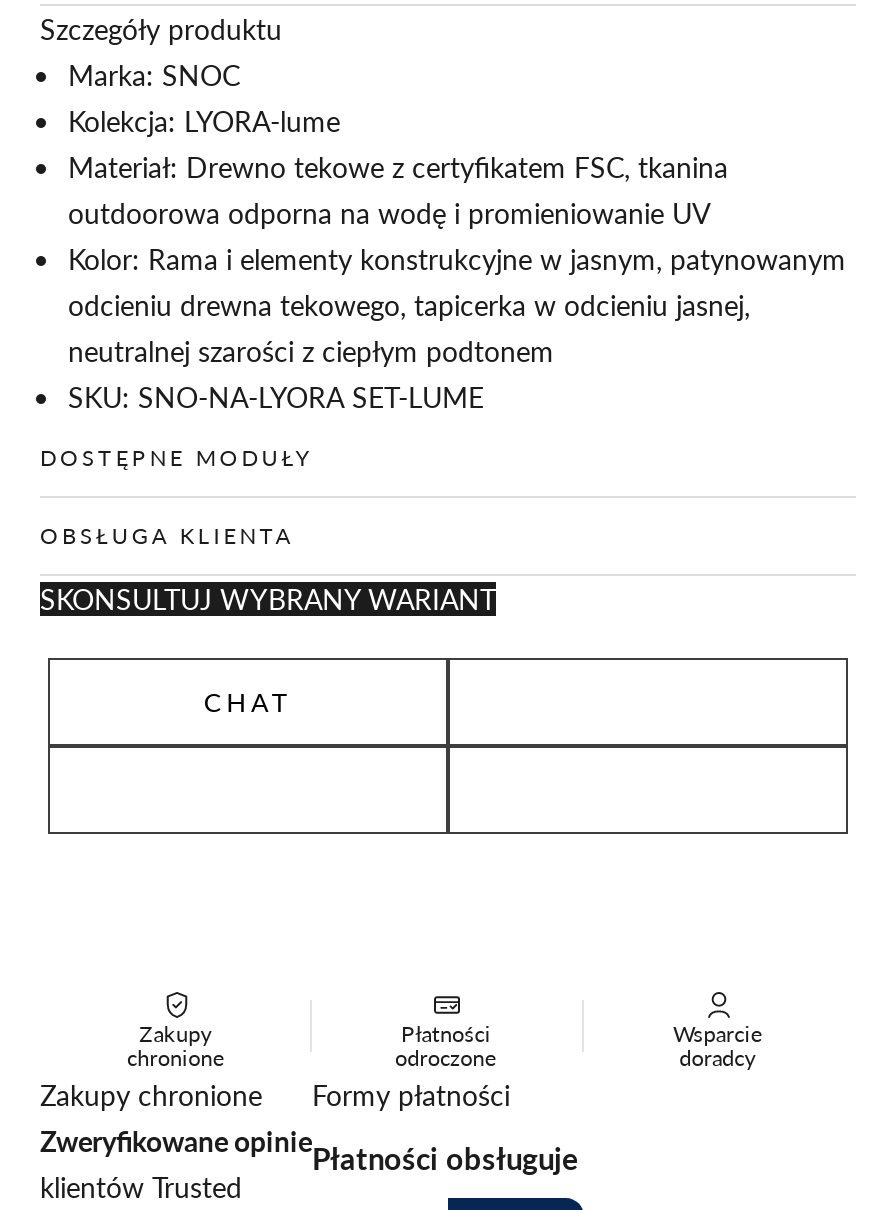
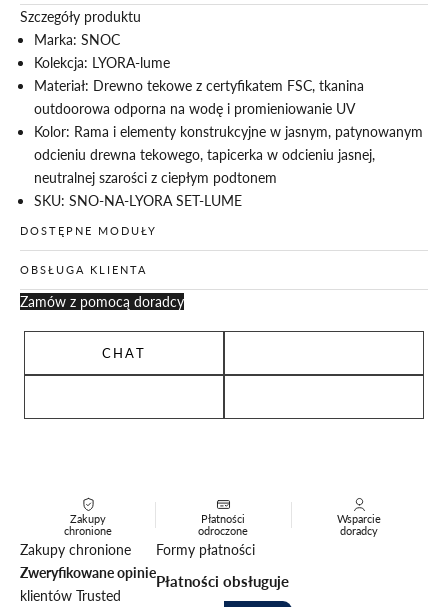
- SKONSULTUJ WYBRANY WARIANT
+ Zamów z pomocą doradcy
